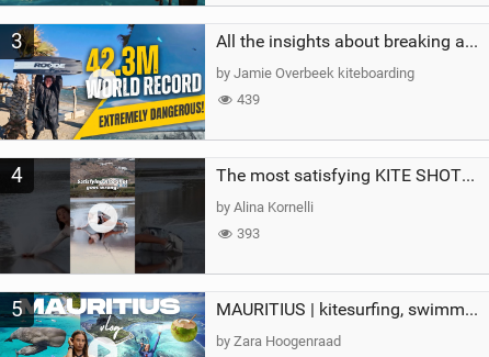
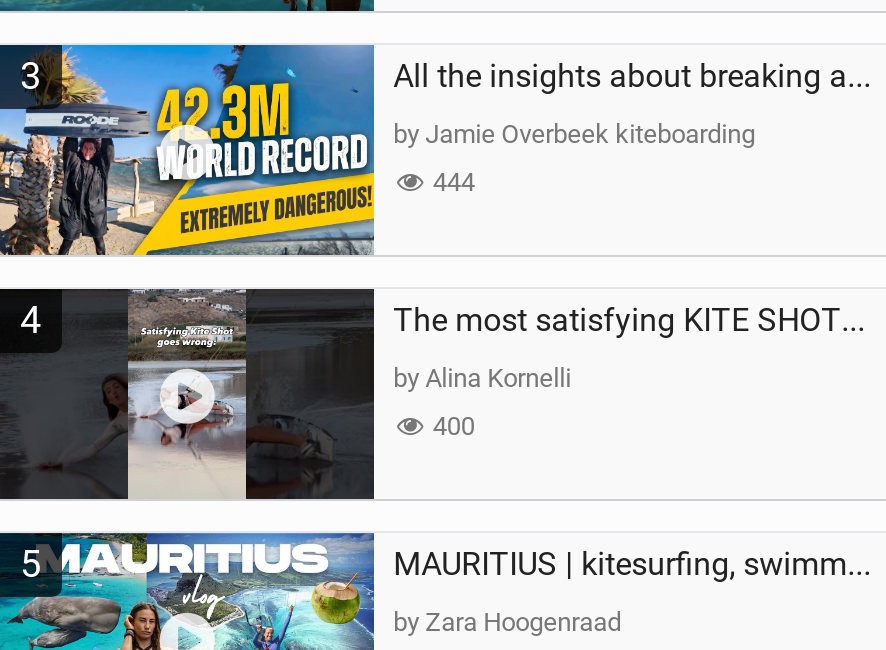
- 439
+ 444

- 393
+ 400
